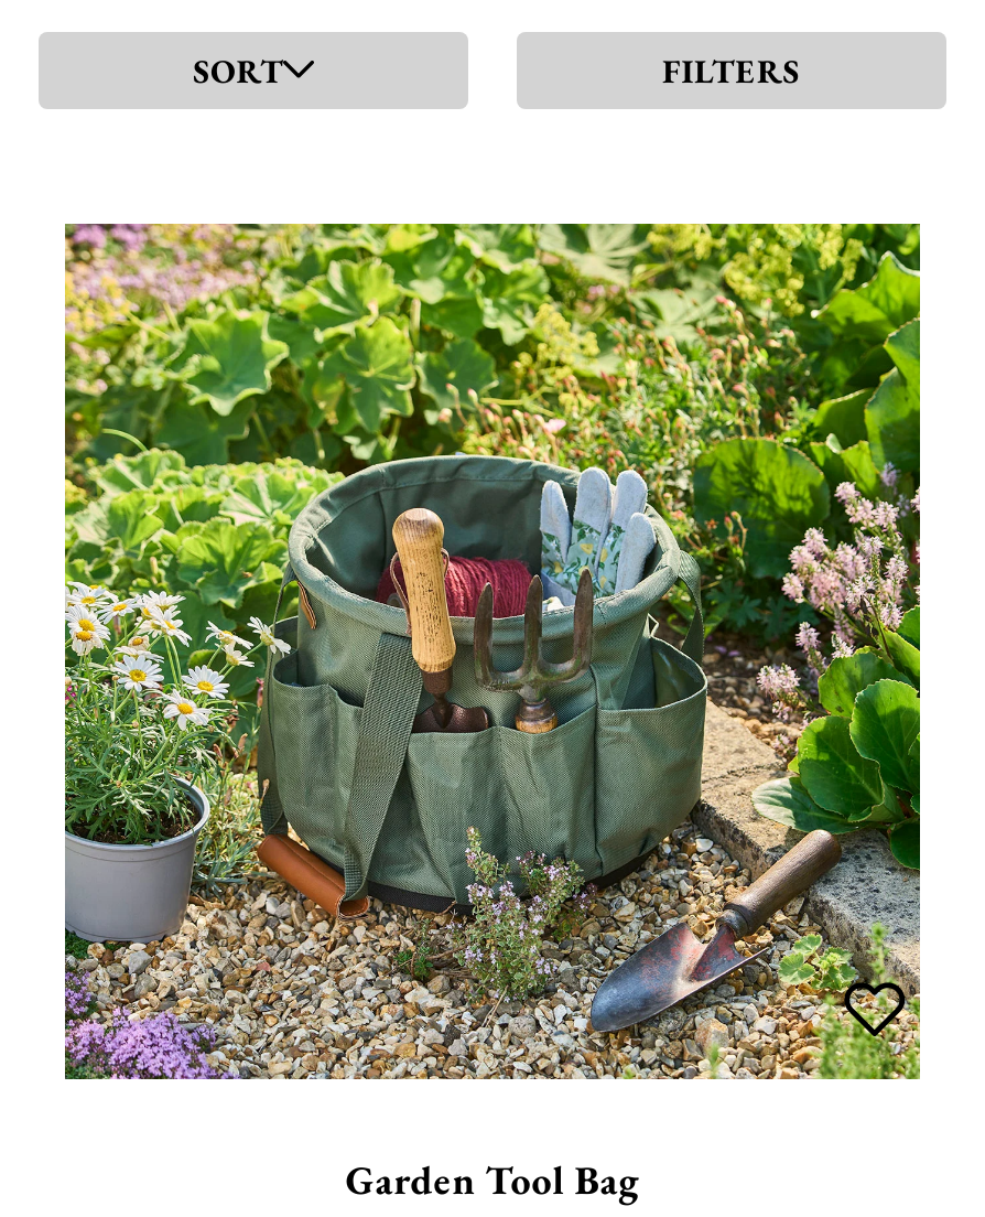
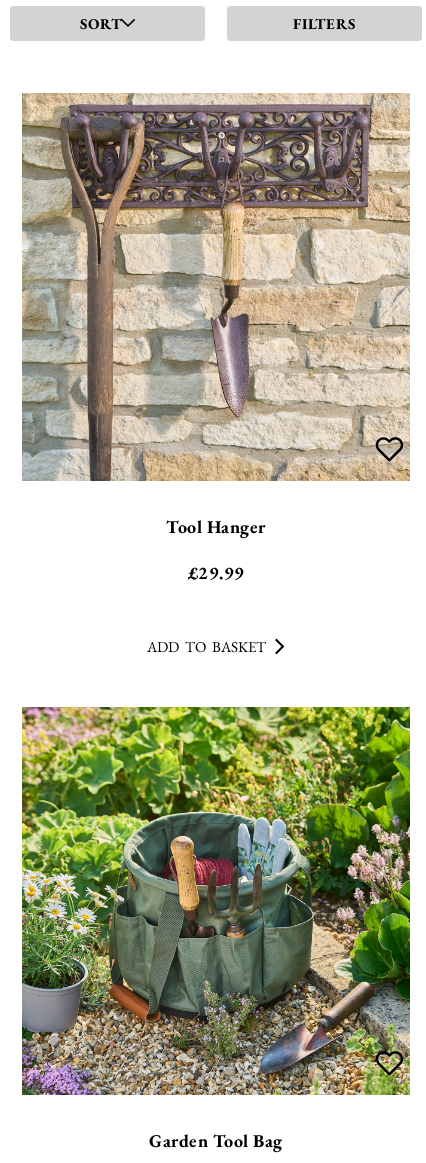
+ [image]
+ Tool Hanger
+ £29.99
+ ADD TO BASKET
